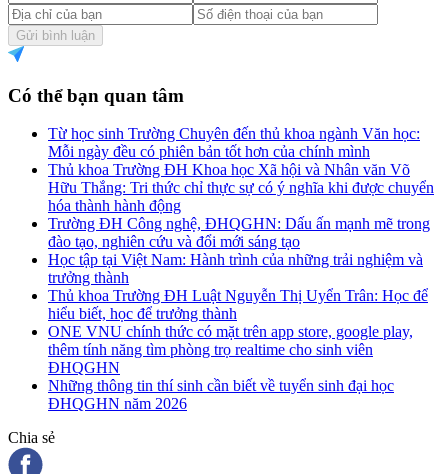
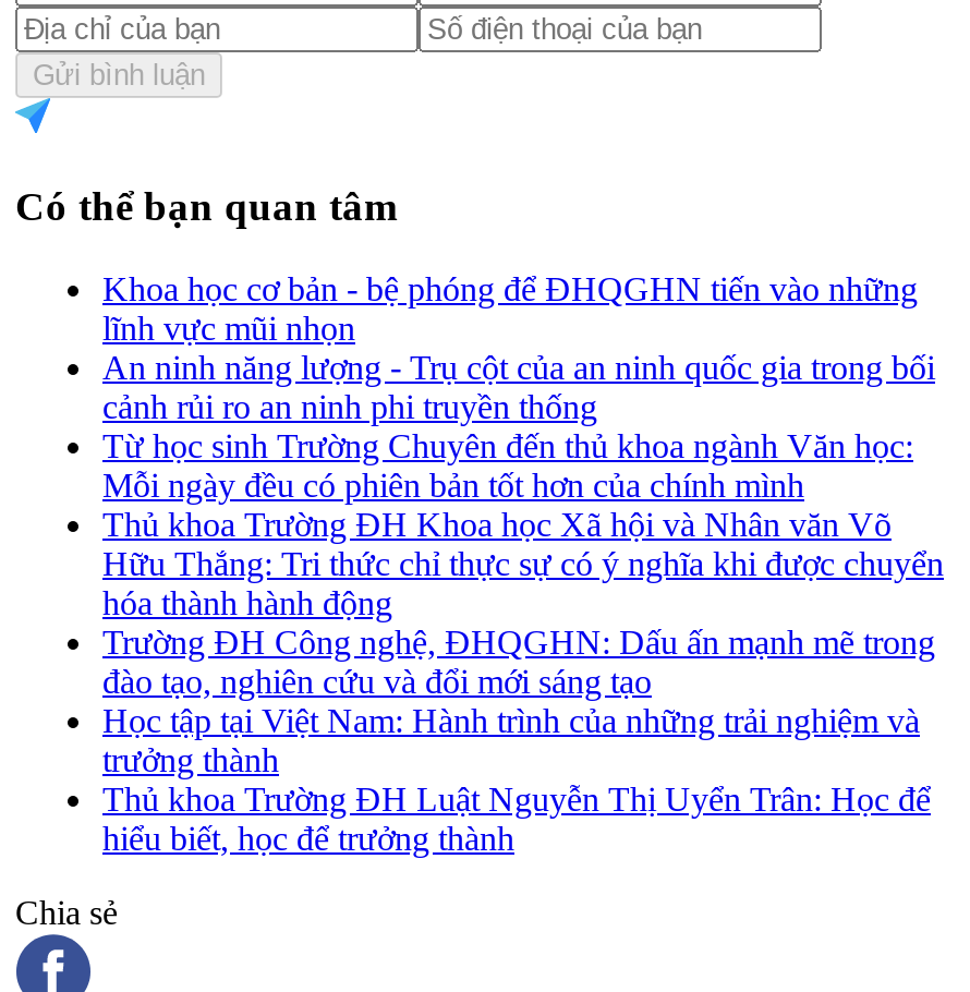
+ Khoa học cơ bản - bệ phóng để ĐHQGHN tiến vào những
+ lĩnh vực mũi nhọn
+ An ninh năng lượng - Trụ cột của an ninh quốc gia trong bối
+ cảnh rủi ro an ninh phi truyền thống

moved down: Từ học sinh Trường Chuyên đến thủ khoa ngành Văn học: | Mỗi ngày đều có phiên bản tốt hơn của chính mình | Thủ khoa Trường ĐH Khoa học Xã hội và Nhân văn Võ | ... | Thủ khoa Trường ĐH Luật Nguyễn Thị Uyển Trân: Học để | hiểu biết, học để trưởng thành

- ONE VNU chính thức có mặt trên app store, google play,
- thêm tính năng tìm phòng trọ realtime cho sinh viên
- ĐHQGHN
- Những thông tin thí sinh cần biết về tuyển sinh đại học
- ĐHQGHN năm 2026
